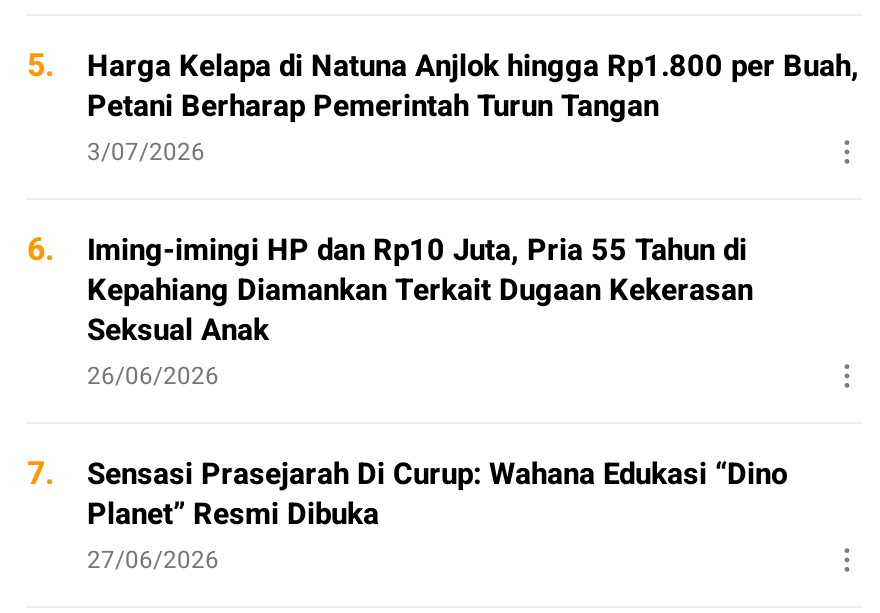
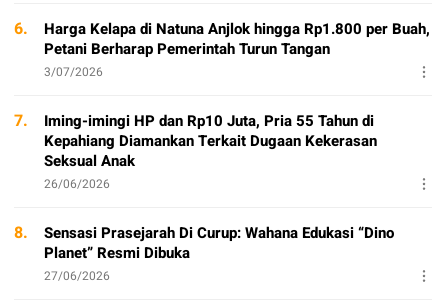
- 5. Harga Kelapa di Natuna Anjlok hingga Rp1.800 per Buah,
+ 6. Harga Kelapa di Natuna Anjlok hingga Rp1.800 per Buah,

- 6. Iming-imingi HP dan Rp10 Juta, Pria 55 Tahun di
+ 7. Iming-imingi HP dan Rp10 Juta, Pria 55 Tahun di

- 7. Sensasi Prasejarah Di Curup: Wahana Edukasi “Dino
+ 8. Sensasi Prasejarah Di Curup: Wahana Edukasi “Dino
